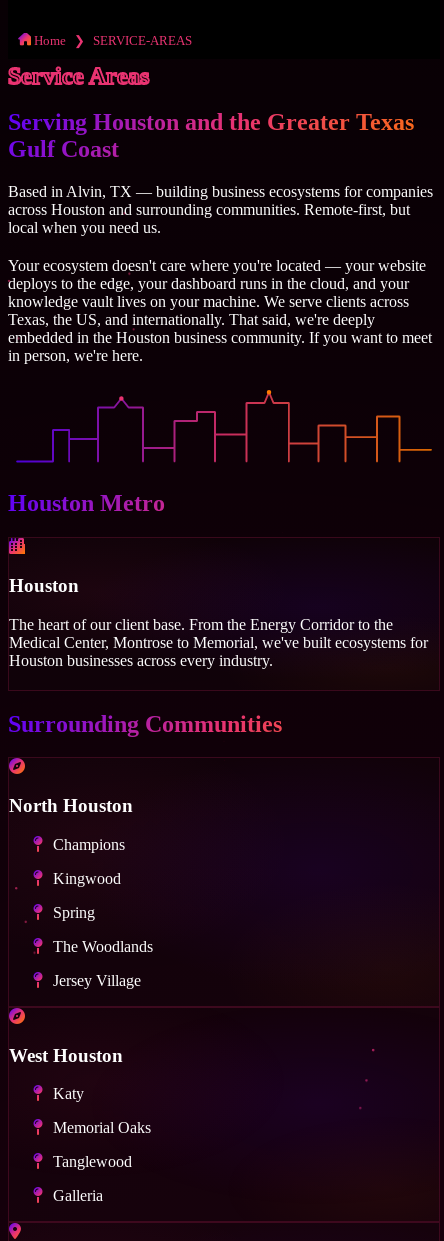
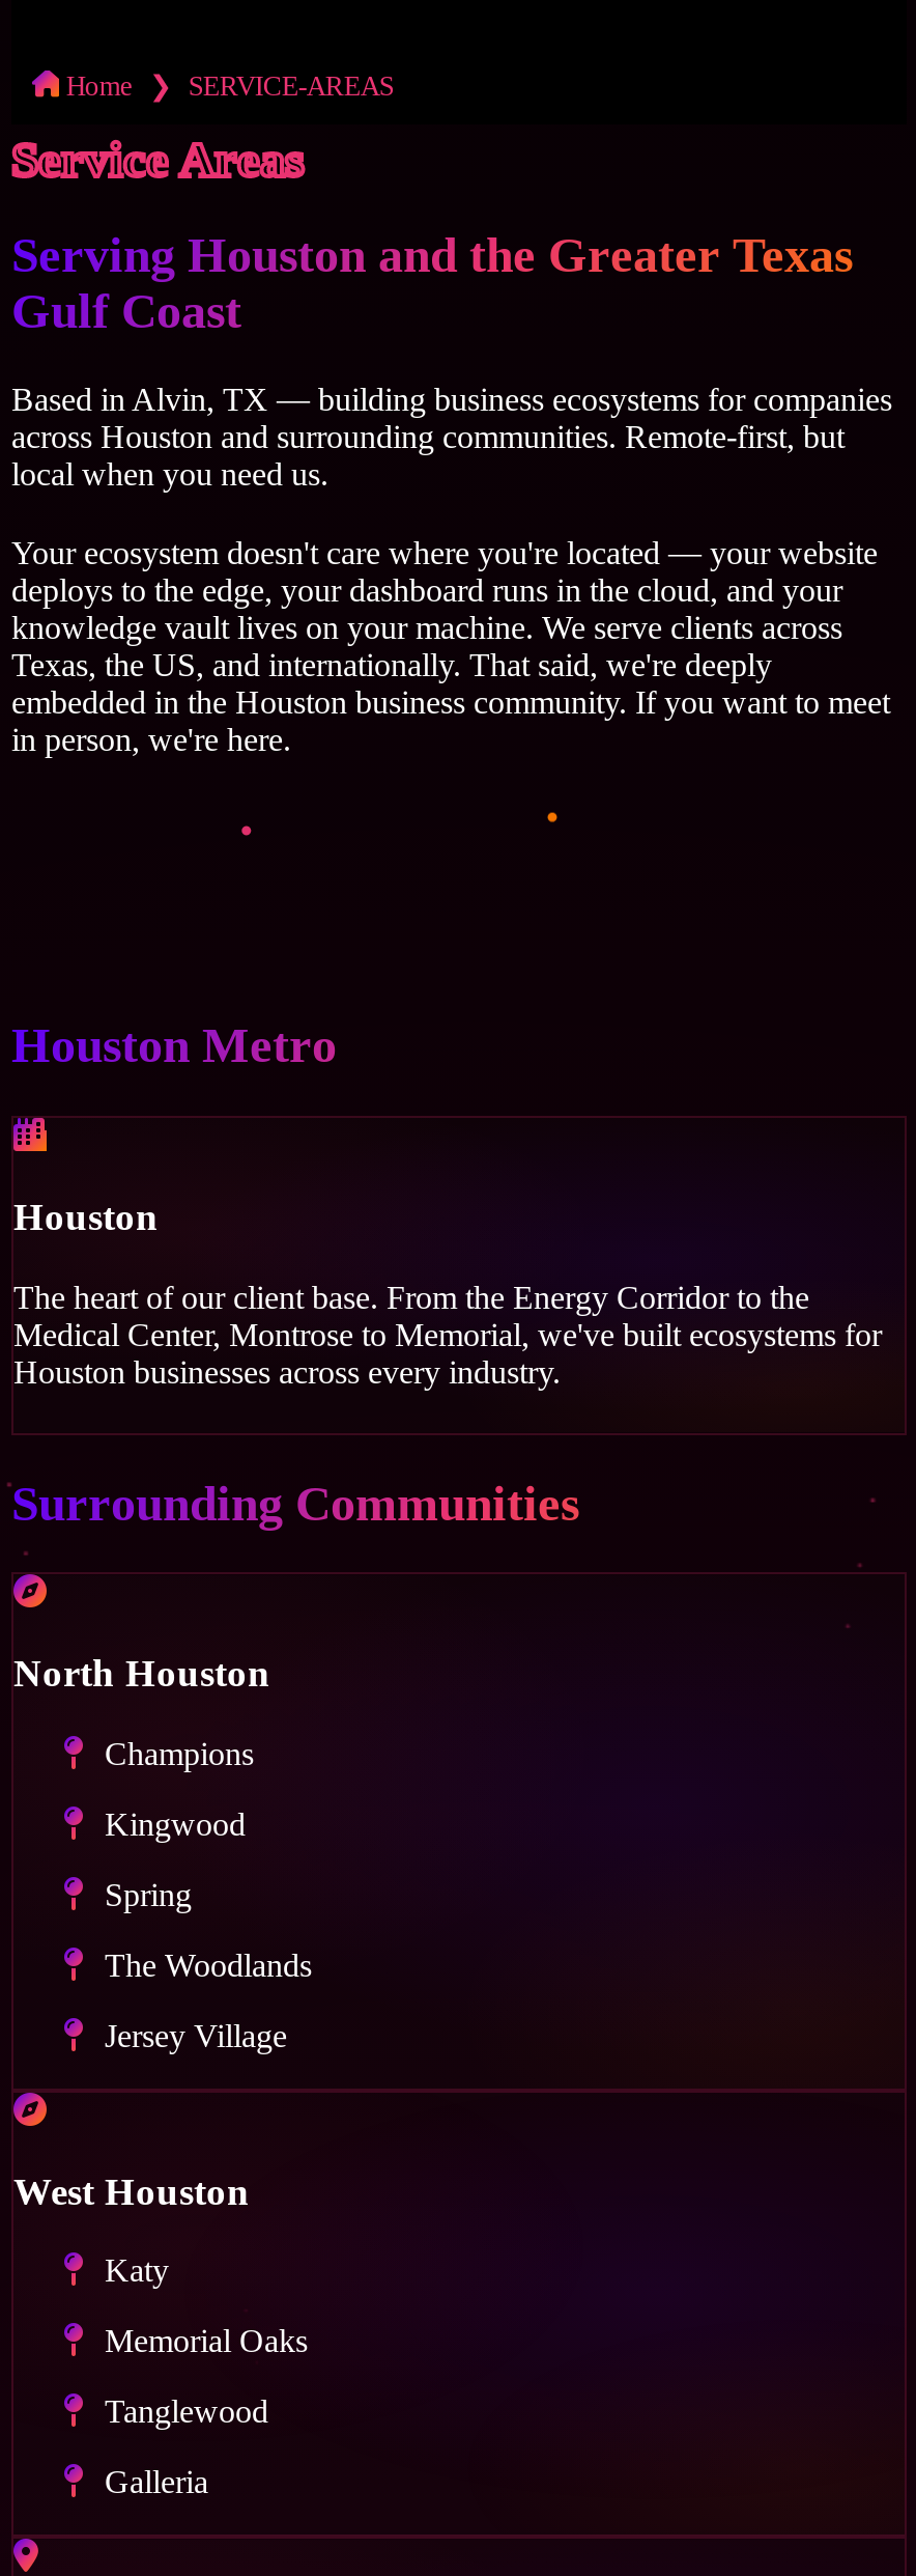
- [image]
